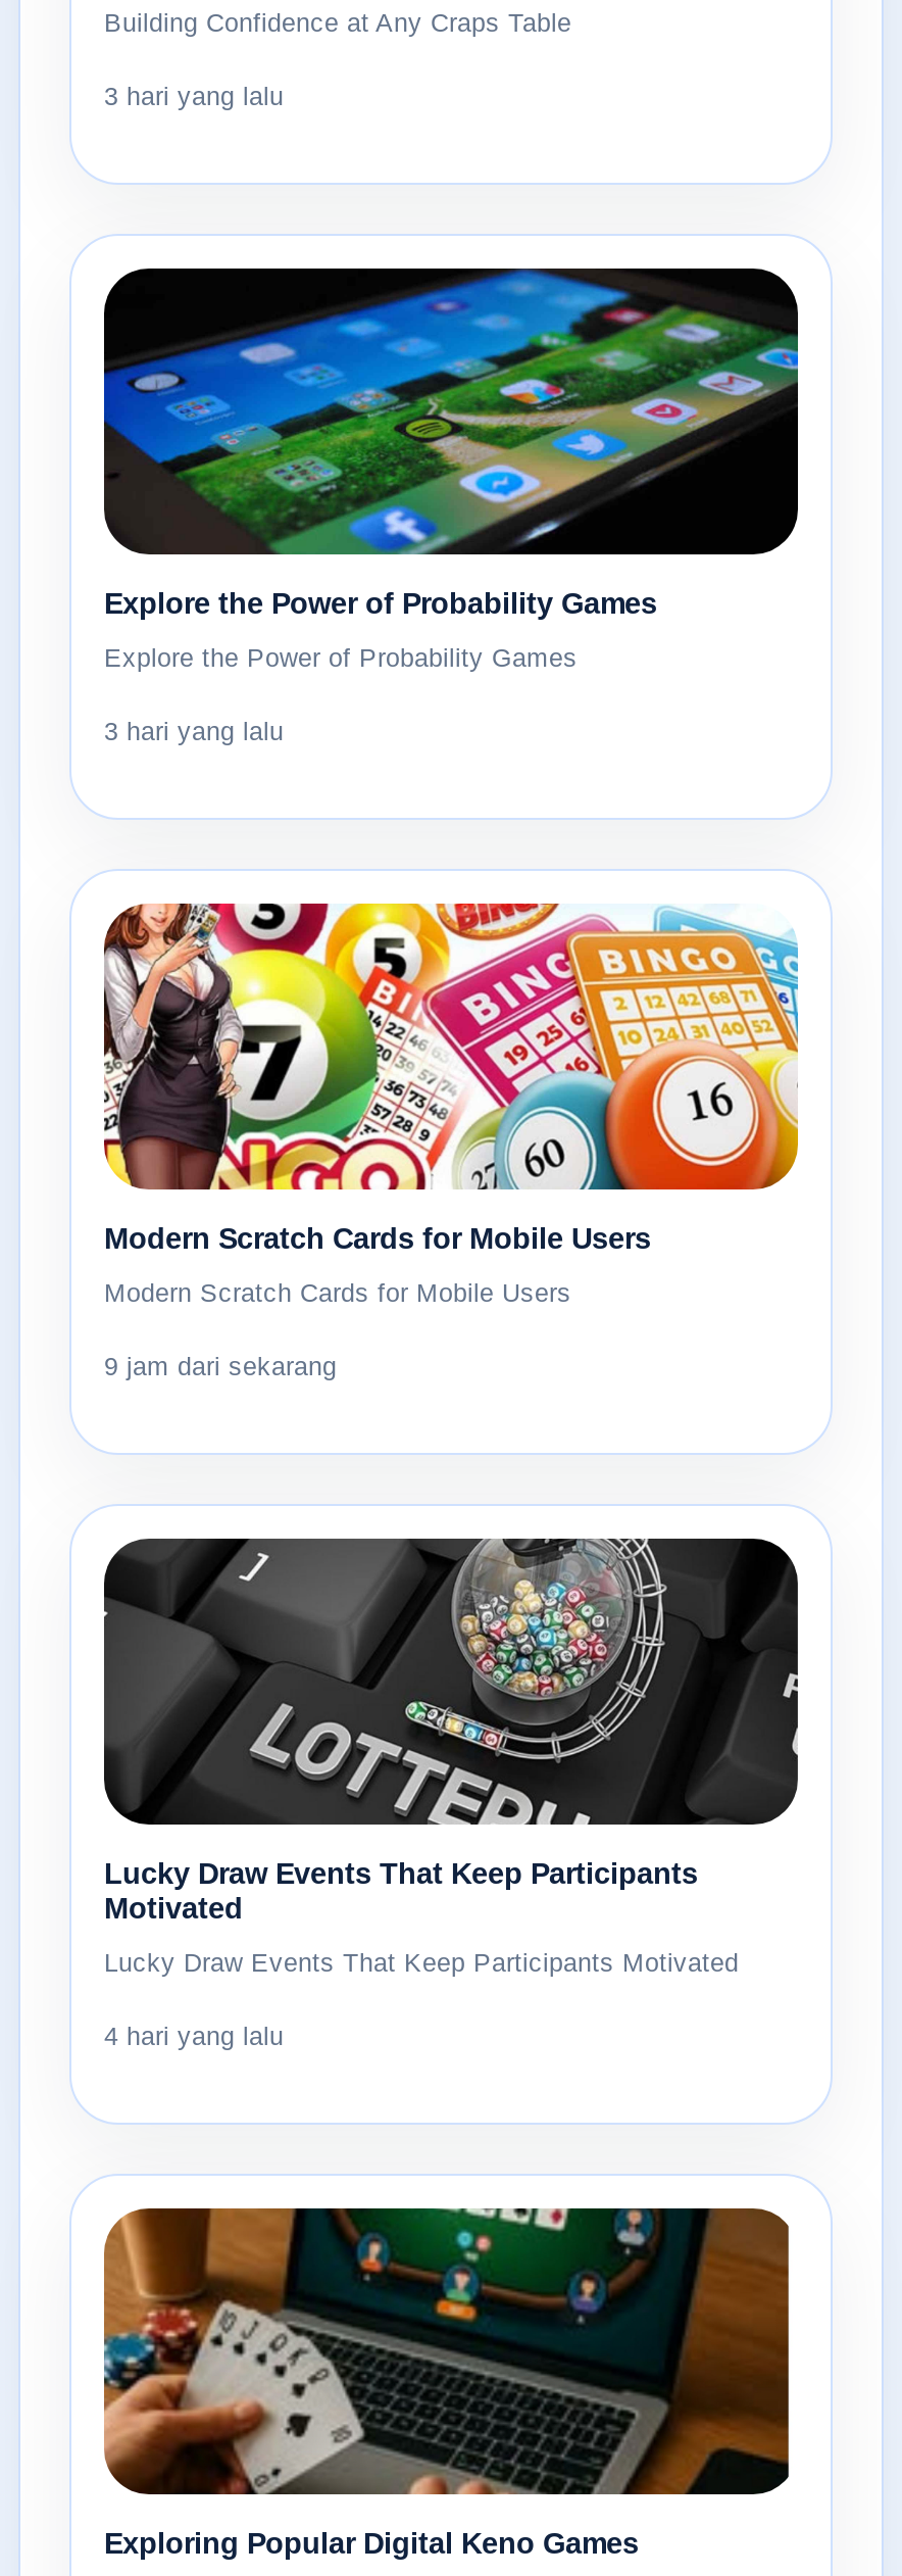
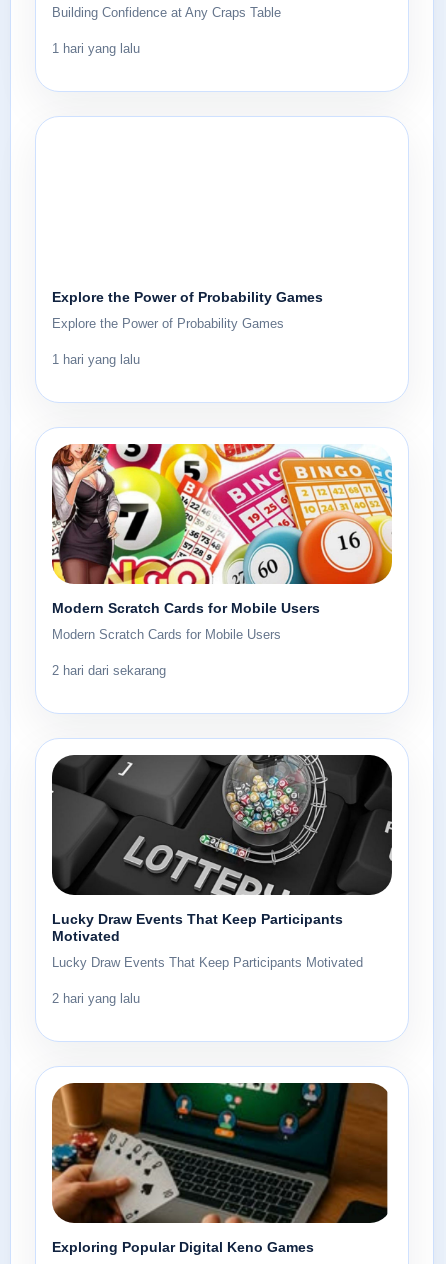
- 3 hari yang lalu
+ 1 hari yang lalu

- [image]

- 3 hari yang lalu
+ 1 hari yang lalu

- 9 jam dari sekarang
+ 2 hari dari sekarang

- 4 hari yang lalu
+ 2 hari yang lalu
